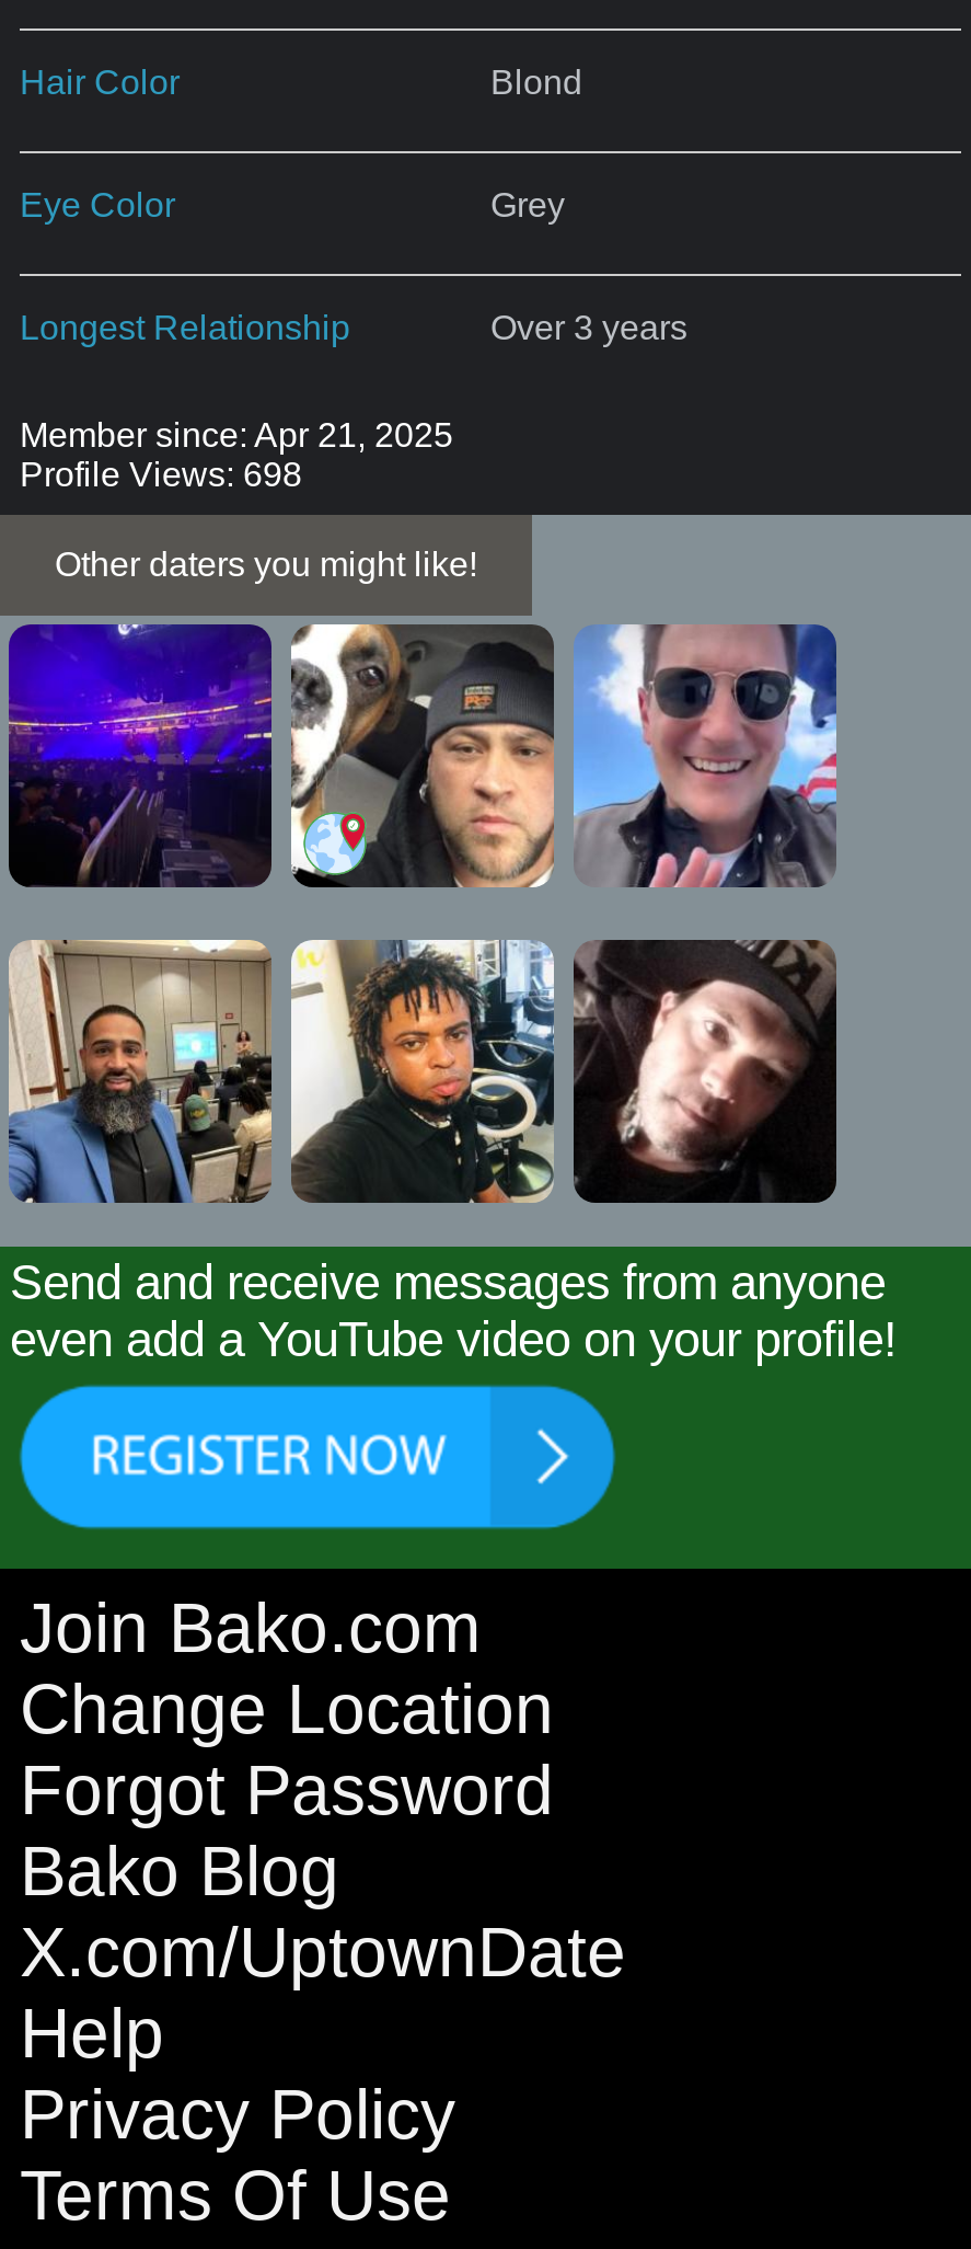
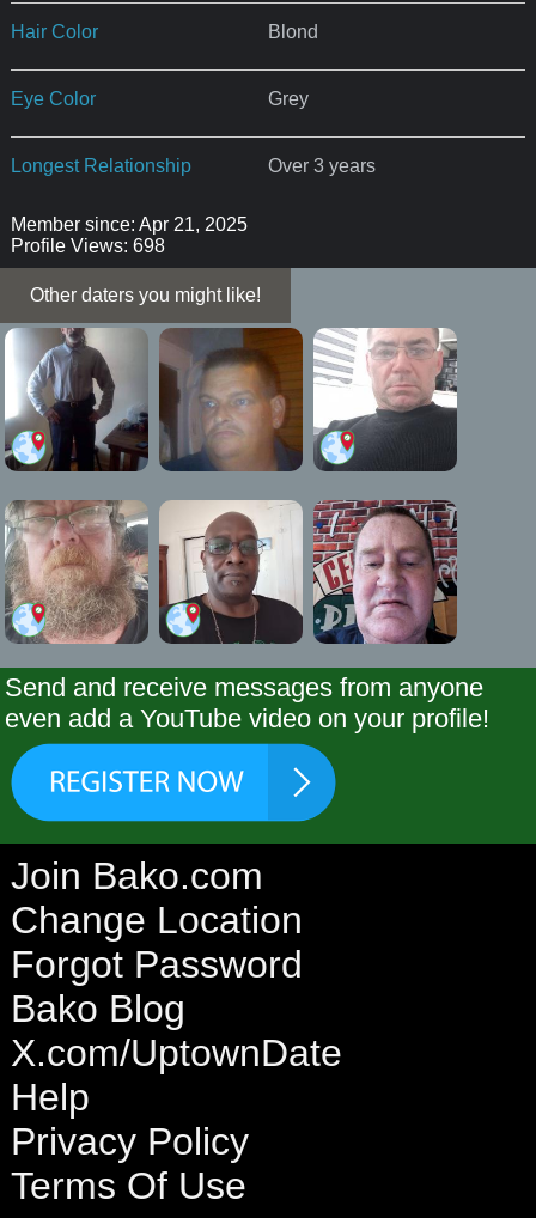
- [image]
+ [image]

- [image]
+ [image]

- [image]
+ [image]

- [image]
+ [image]

- [image]
+ [image]

- [image]
+ [image]
